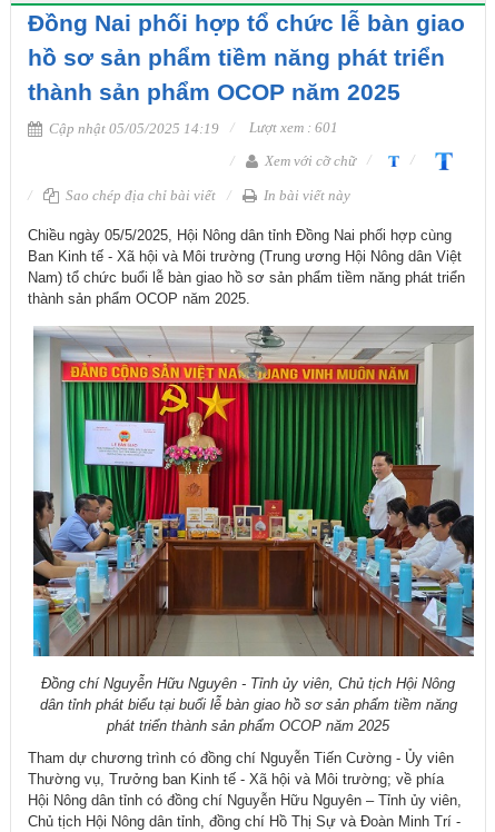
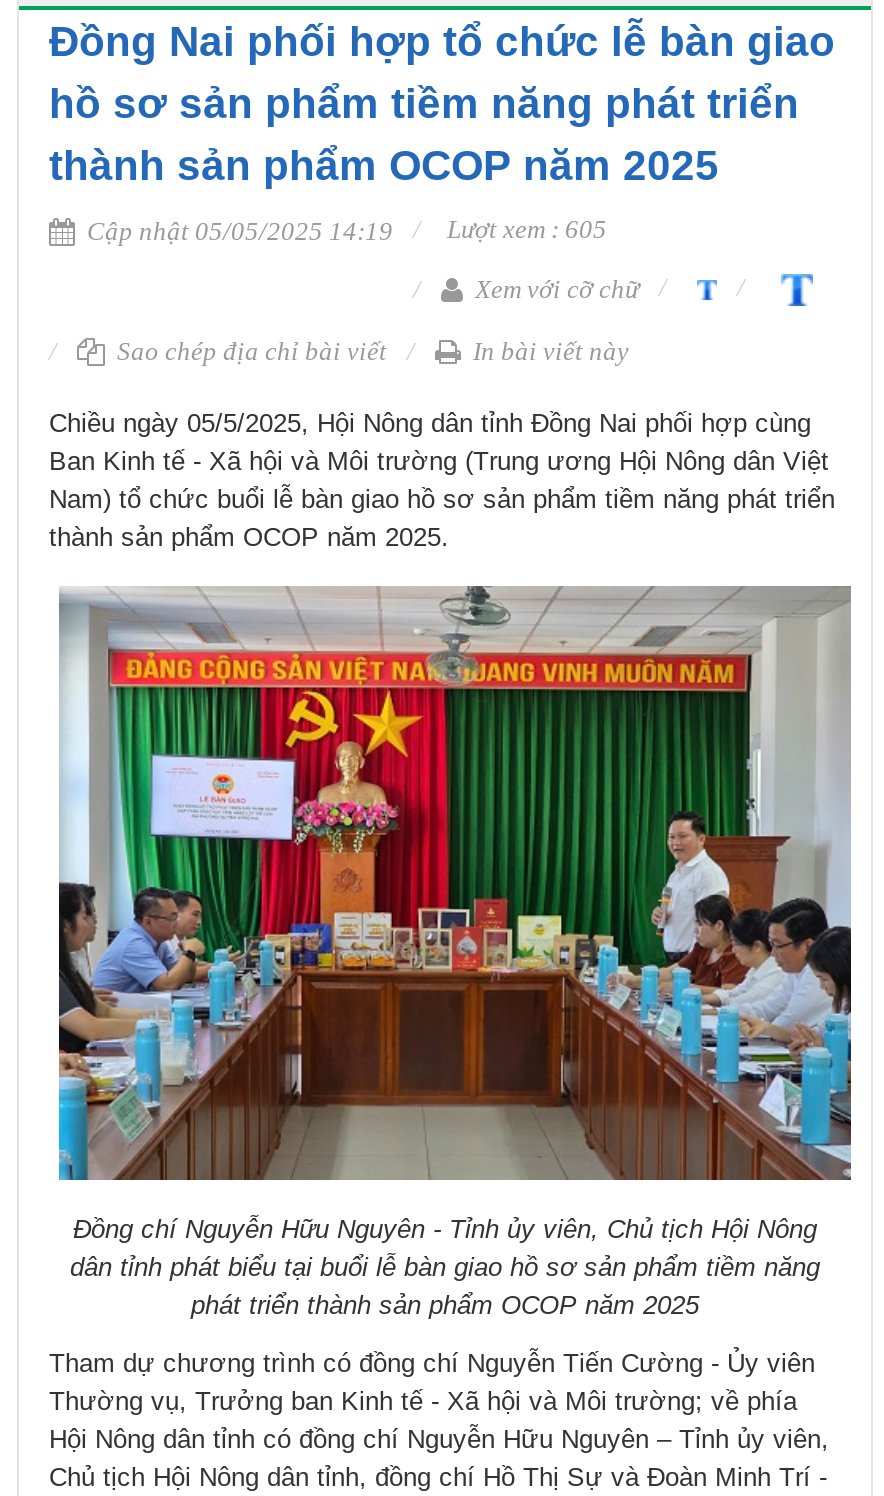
- Cập nhật 05/05/2025 14:19 Lượt xem : 601
+ Cập nhật 05/05/2025 14:19 Lượt xem : 605
